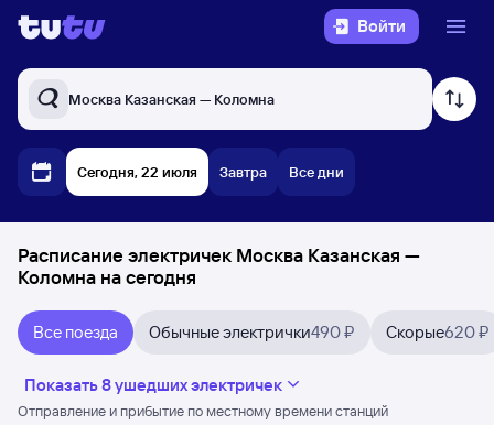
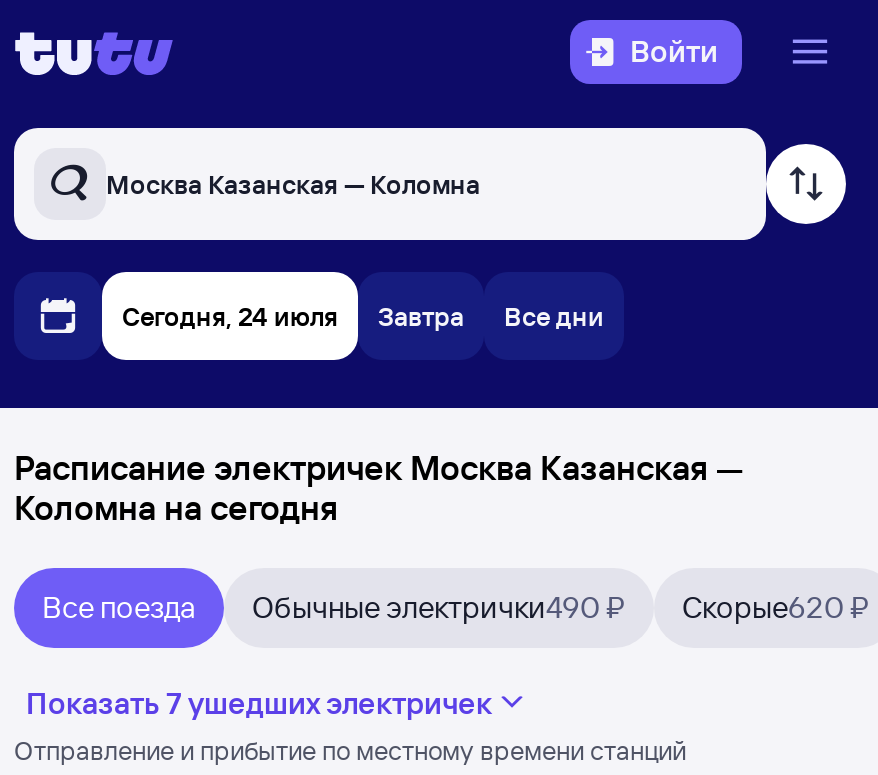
- Сегодня, 22 июля Завтра Все дни
+ Сегодня, 24 июля Завтра Все дни

- Показать 8 ушедших электричек
+ Показать 7 ушедших электричек
